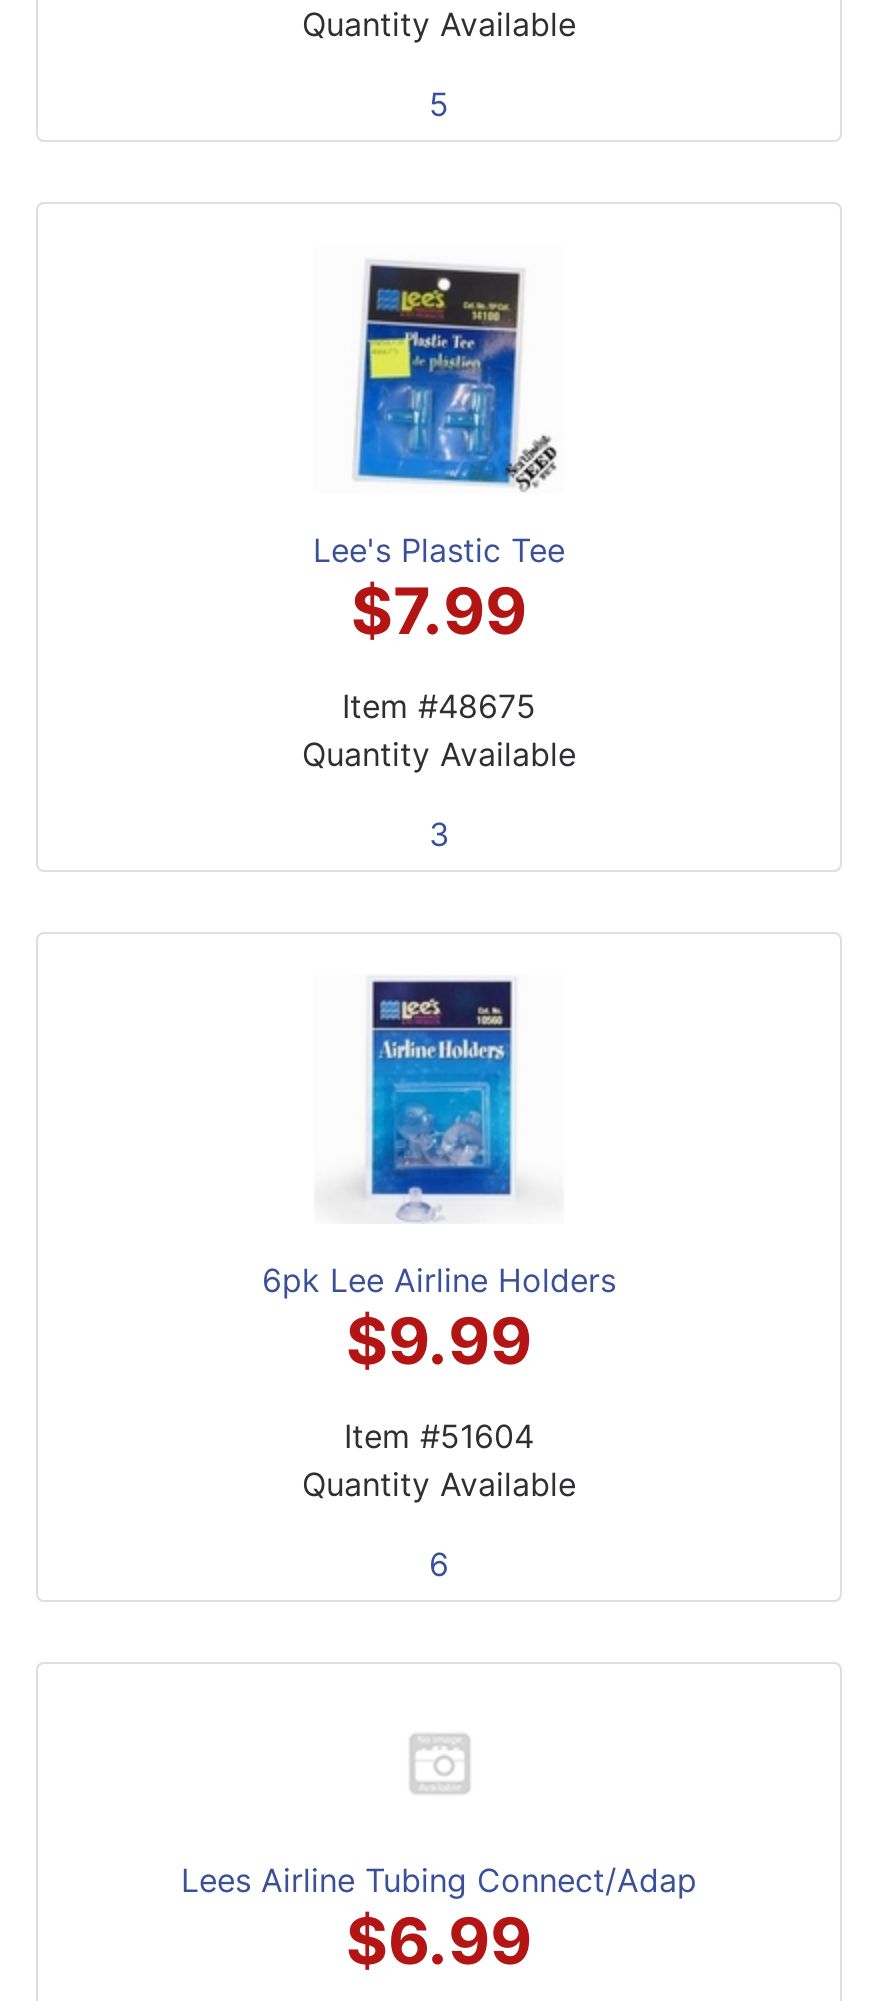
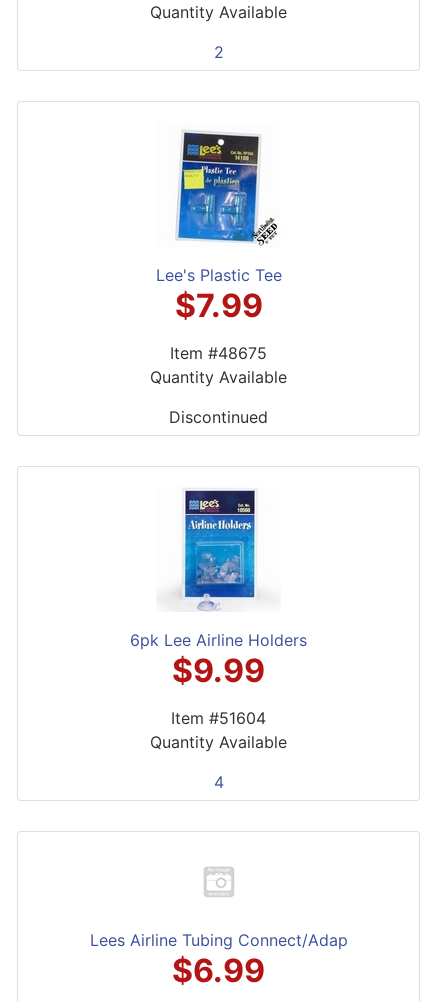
- 5
+ 2

- 3
+ Discontinued

- 6
+ 4
